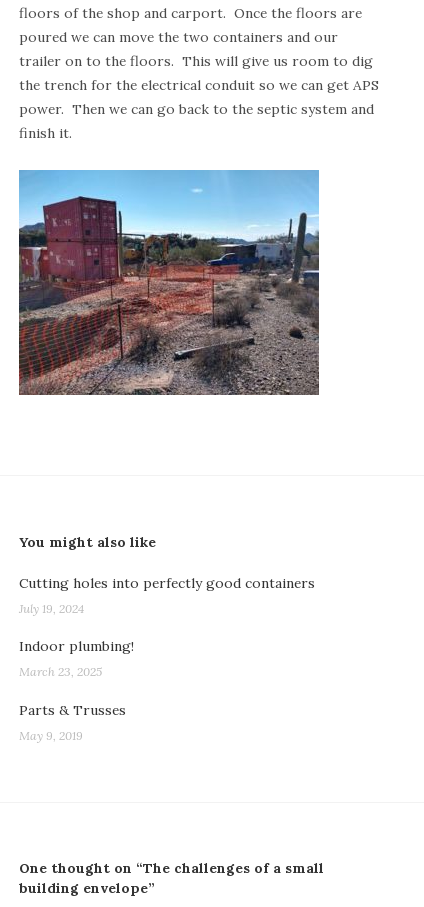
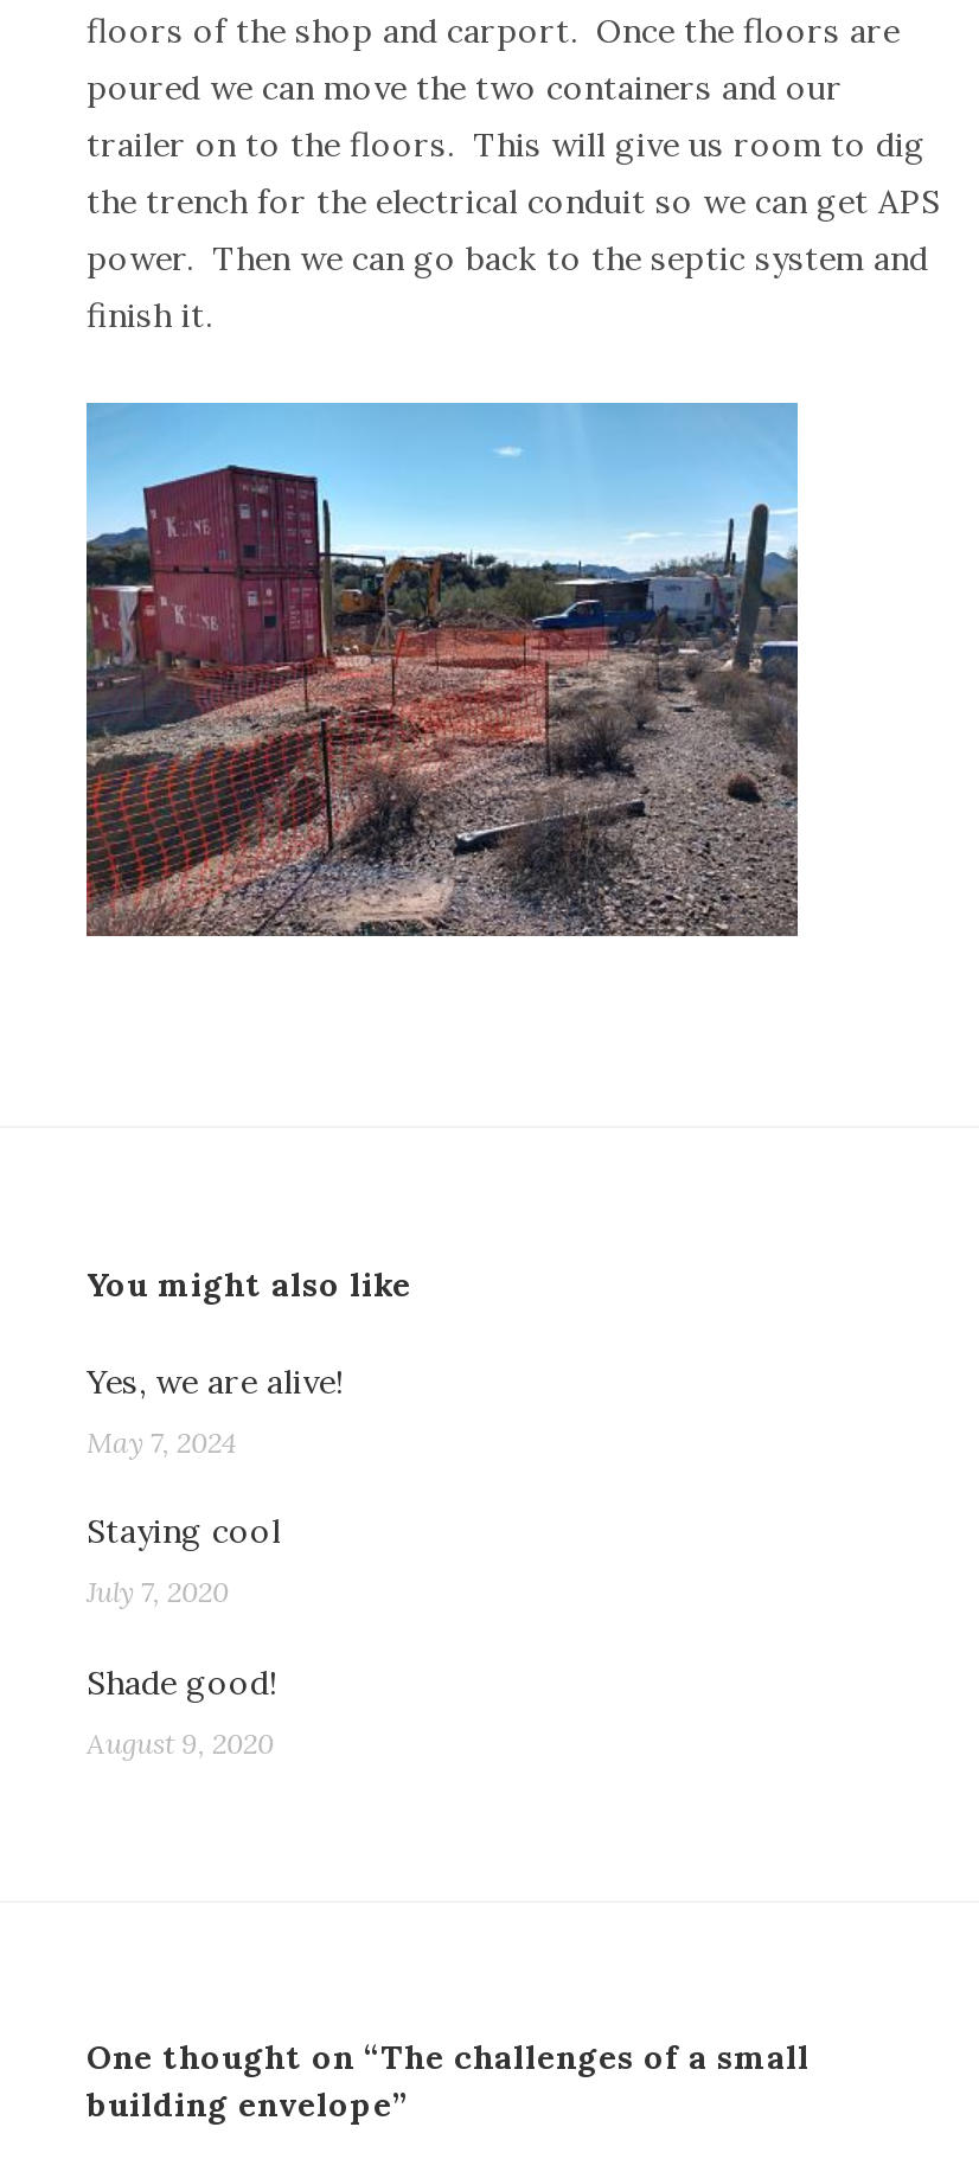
- Cutting holes into perfectly good containers
+ Yes, we are alive!

- July 19, 2024
+ May 7, 2024

- Indoor plumbing!
+ Staying cool

- March 23, 2025
+ July 7, 2020

- Parts & Trusses
+ Shade good!

- May 9, 2019
+ August 9, 2020
